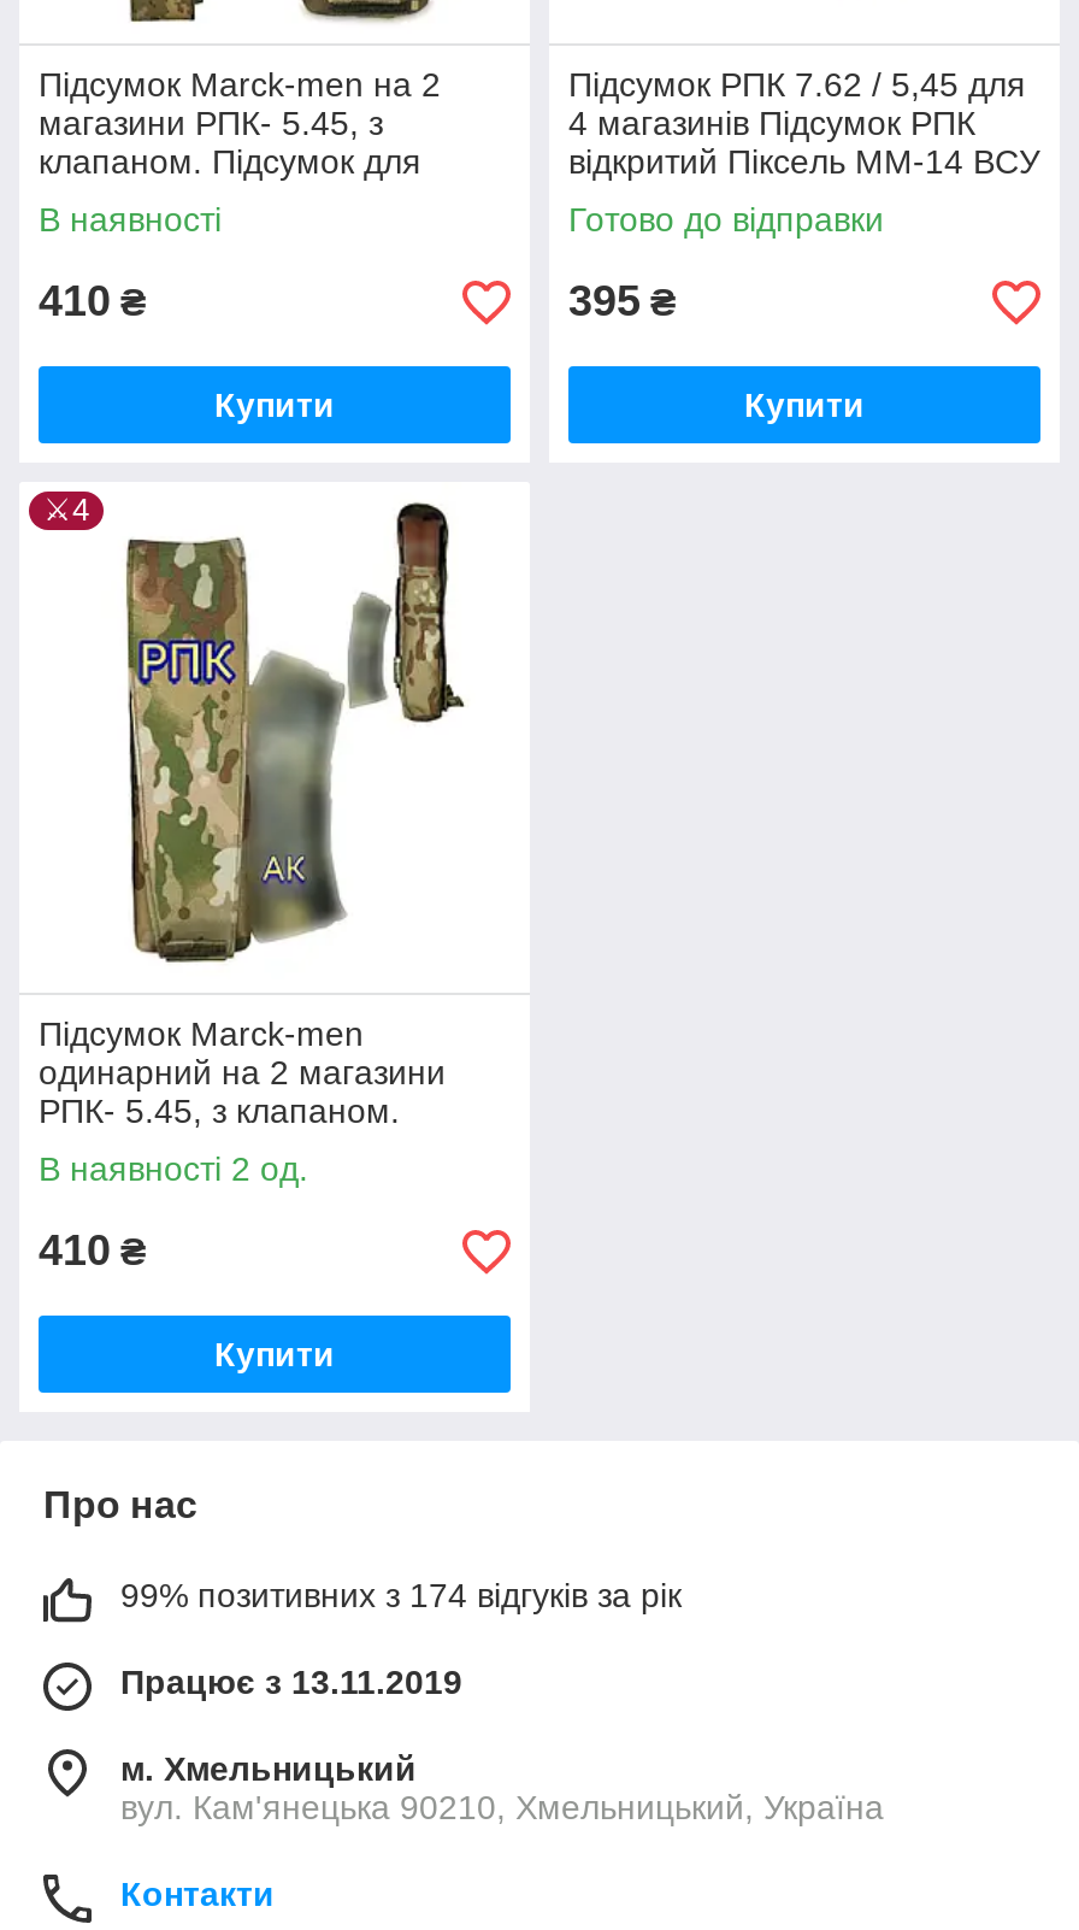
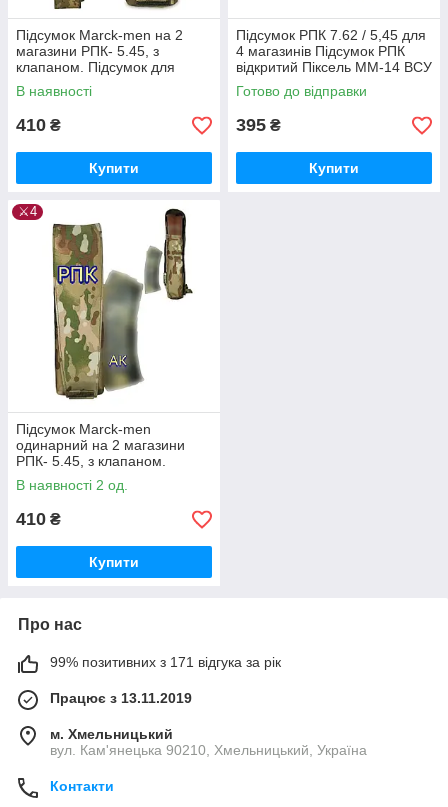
- 99% позитивних з 174 відгуків за рік
+ 99% позитивних з 171 відгука за рік
